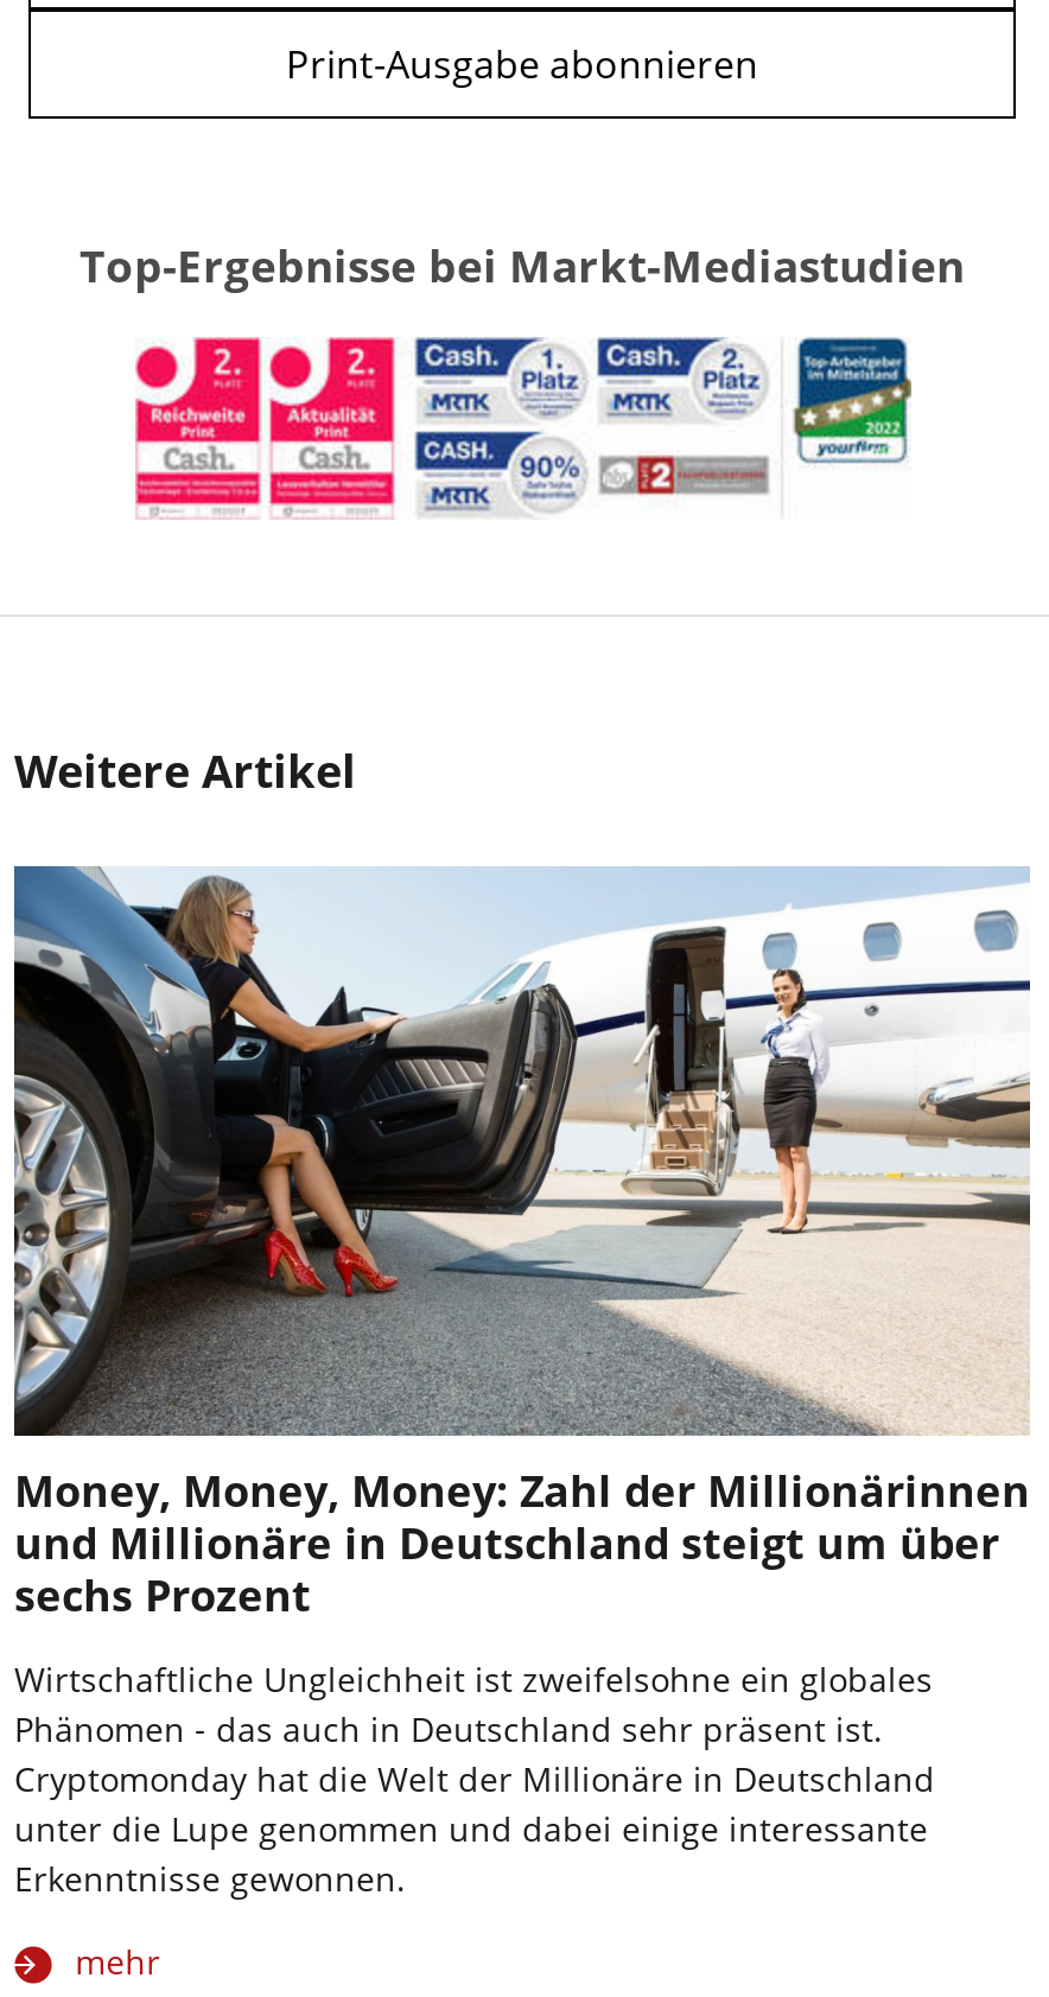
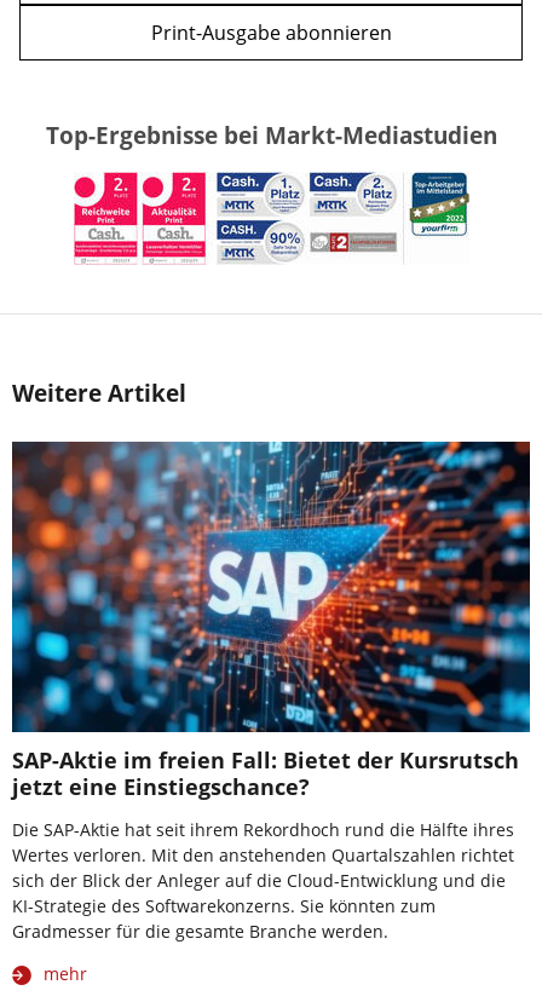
- [image]
- Money, Money, Money: Zahl der Millionärinnen
- und Millionäre in Deutschland steigt um über
- sechs Prozent
+ [image]
+ SAP-Aktie im freien Fall: Bietet der Kursrutsch
+ jetzt eine Einstiegschance?

- Wirtschaftliche Ungleichheit ist zweifelsohne ein globales
- Phänomen - das auch in Deutschland sehr präsent ist.
- Cryptomonday hat die Welt der Millionäre in Deutschland
- unter die Lupe genommen und dabei einige interessante
- Erkenntnisse gewonnen.
+ Die SAP-Aktie hat seit ihrem Rekordhoch rund die Hälfte ihres
+ Wertes verloren. Mit den anstehenden Quartalszahlen richtet
+ sich der Blick der Anleger auf die Cloud-Entwicklung und die
+ KI-Strategie des Softwarekonzerns. Sie könnten zum
+ Gradmesser für die gesamte Branche werden.
